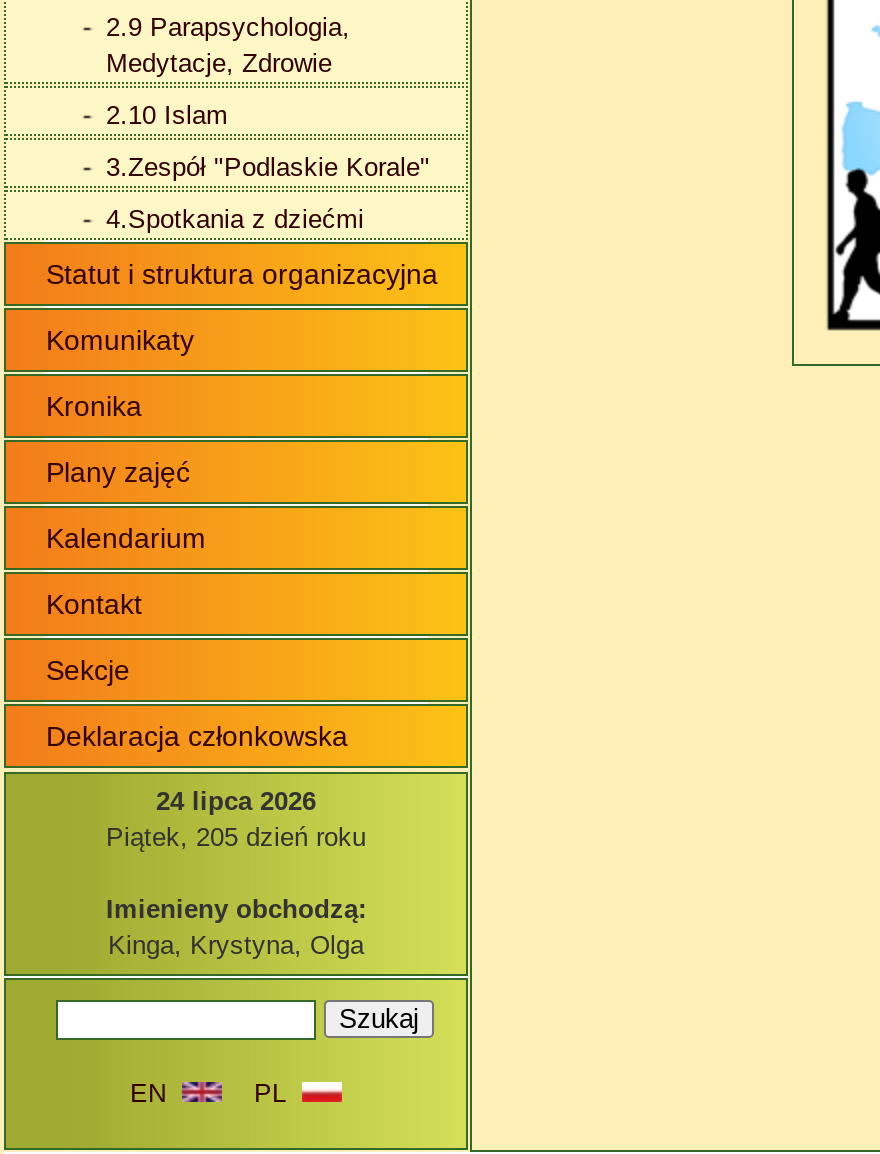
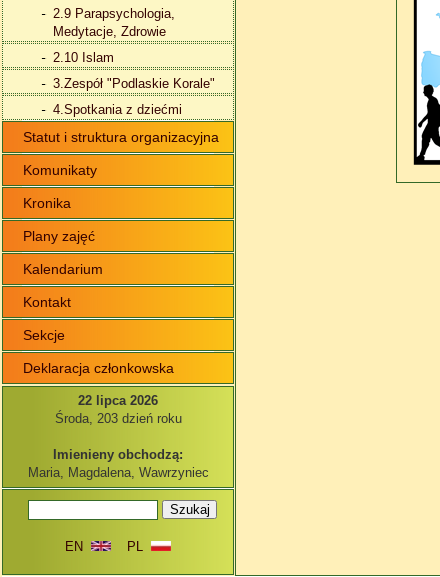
- 24 lipca 2026
+ 22 lipca 2026

- Piątek, 205 dzień roku
+ Środa, 203 dzień roku

- Kinga, Krystyna, Olga
+ Maria, Magdalena, Wawrzyniec
